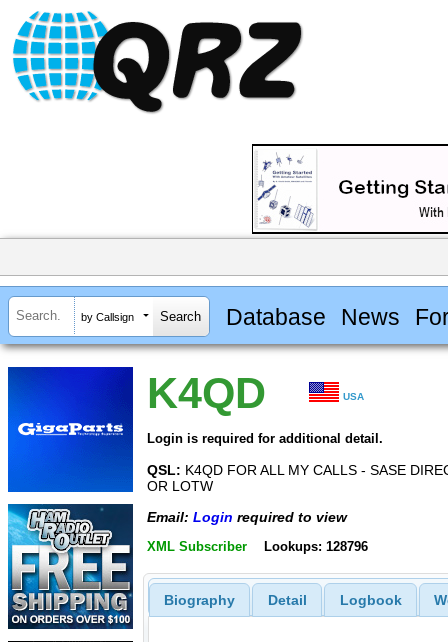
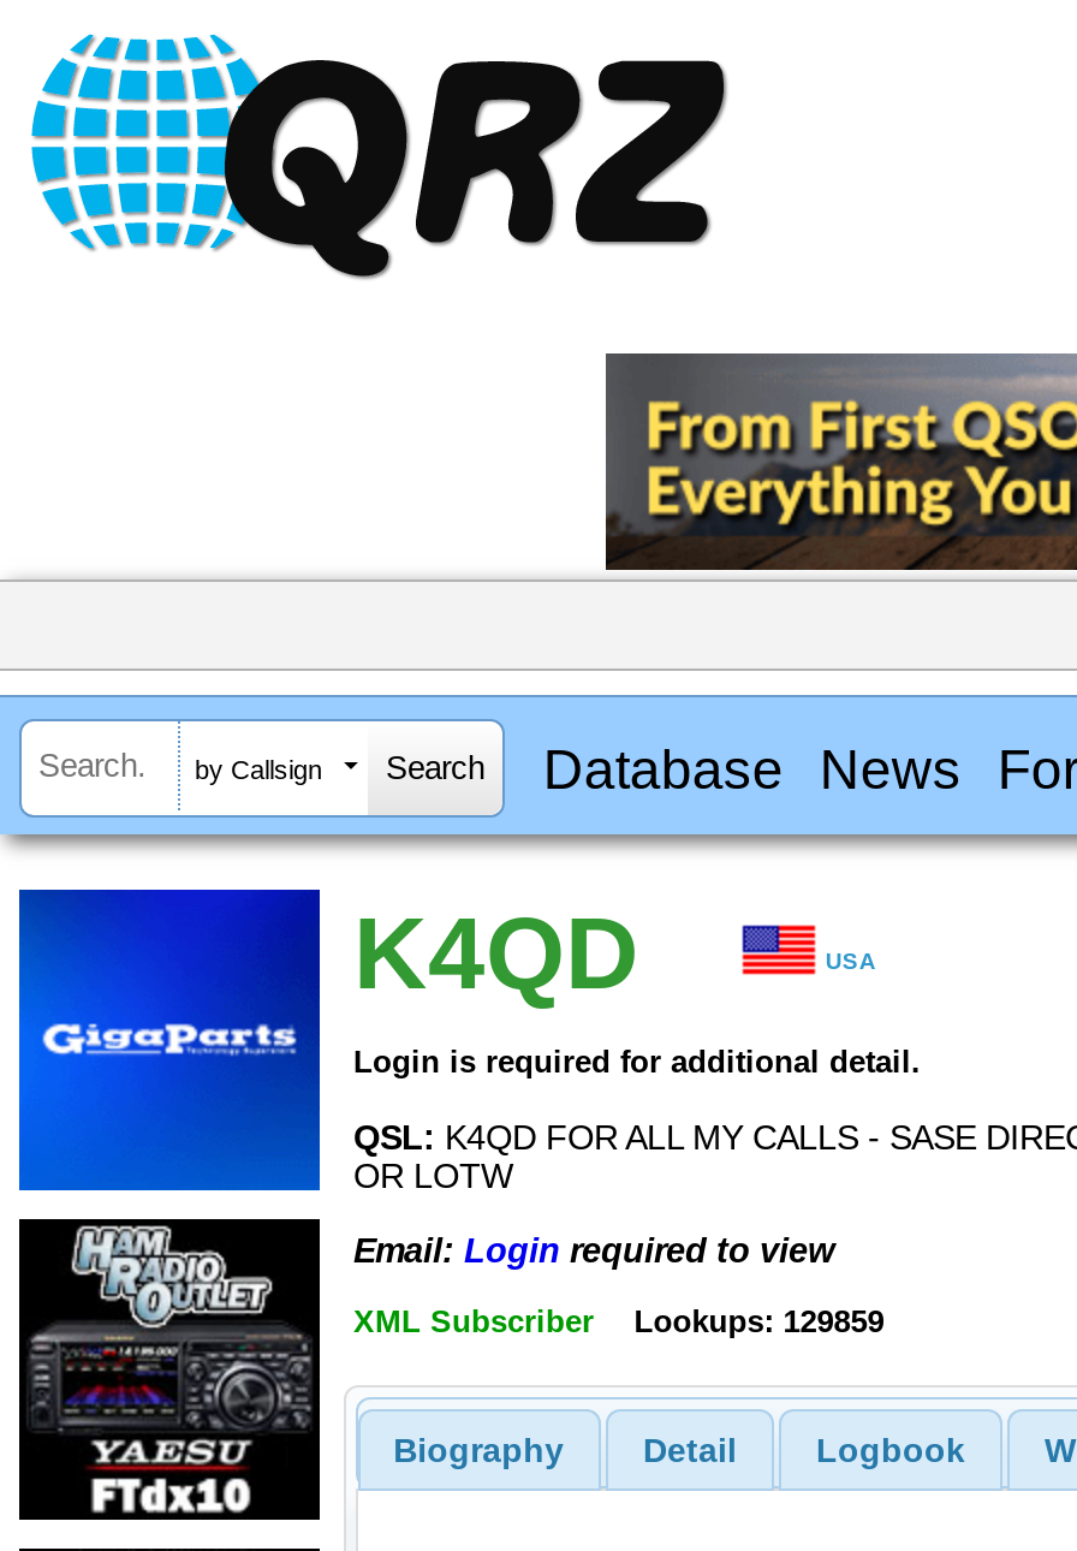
- [image]
+ [image]

- [image]
- XML Subscriber Lookups: 128796
+ [image]
+ XML Subscriber Lookups: 129859
